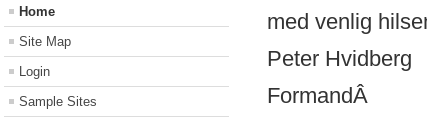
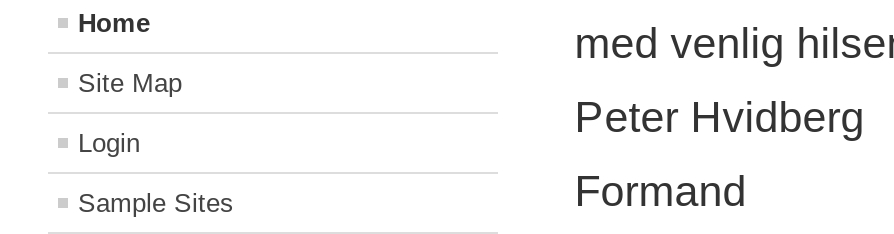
- FormandÂ
+ Formand
